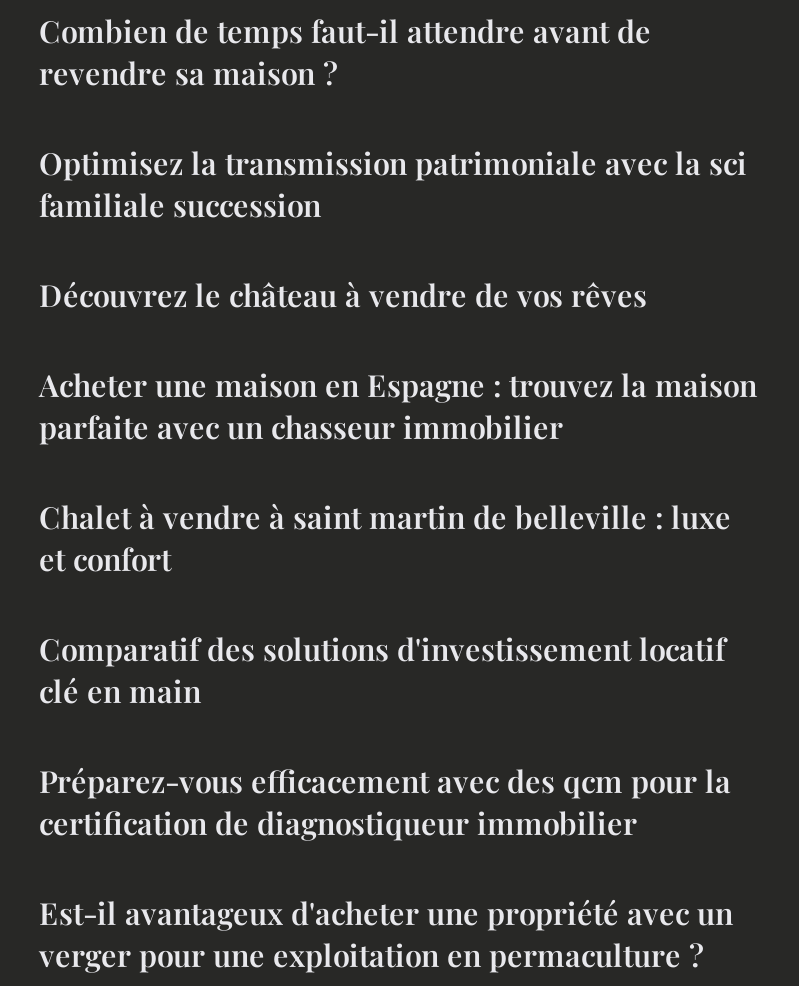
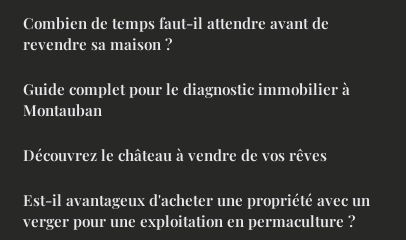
- Optimisez la transmission patrimoniale avec la sci
- familiale succession
+ Guide complet pour le diagnostic immobilier à
+ Montauban

- Acheter une maison en Espagne : trouvez la maison
- parfaite avec un chasseur immobilier
- Chalet à vendre à saint martin de belleville : luxe
- et confort
- Comparatif des solutions d'investissement locatif
- clé en main
- Préparez-vous efficacement avec des qcm pour la
- certification de diagnostiqueur immobilier
